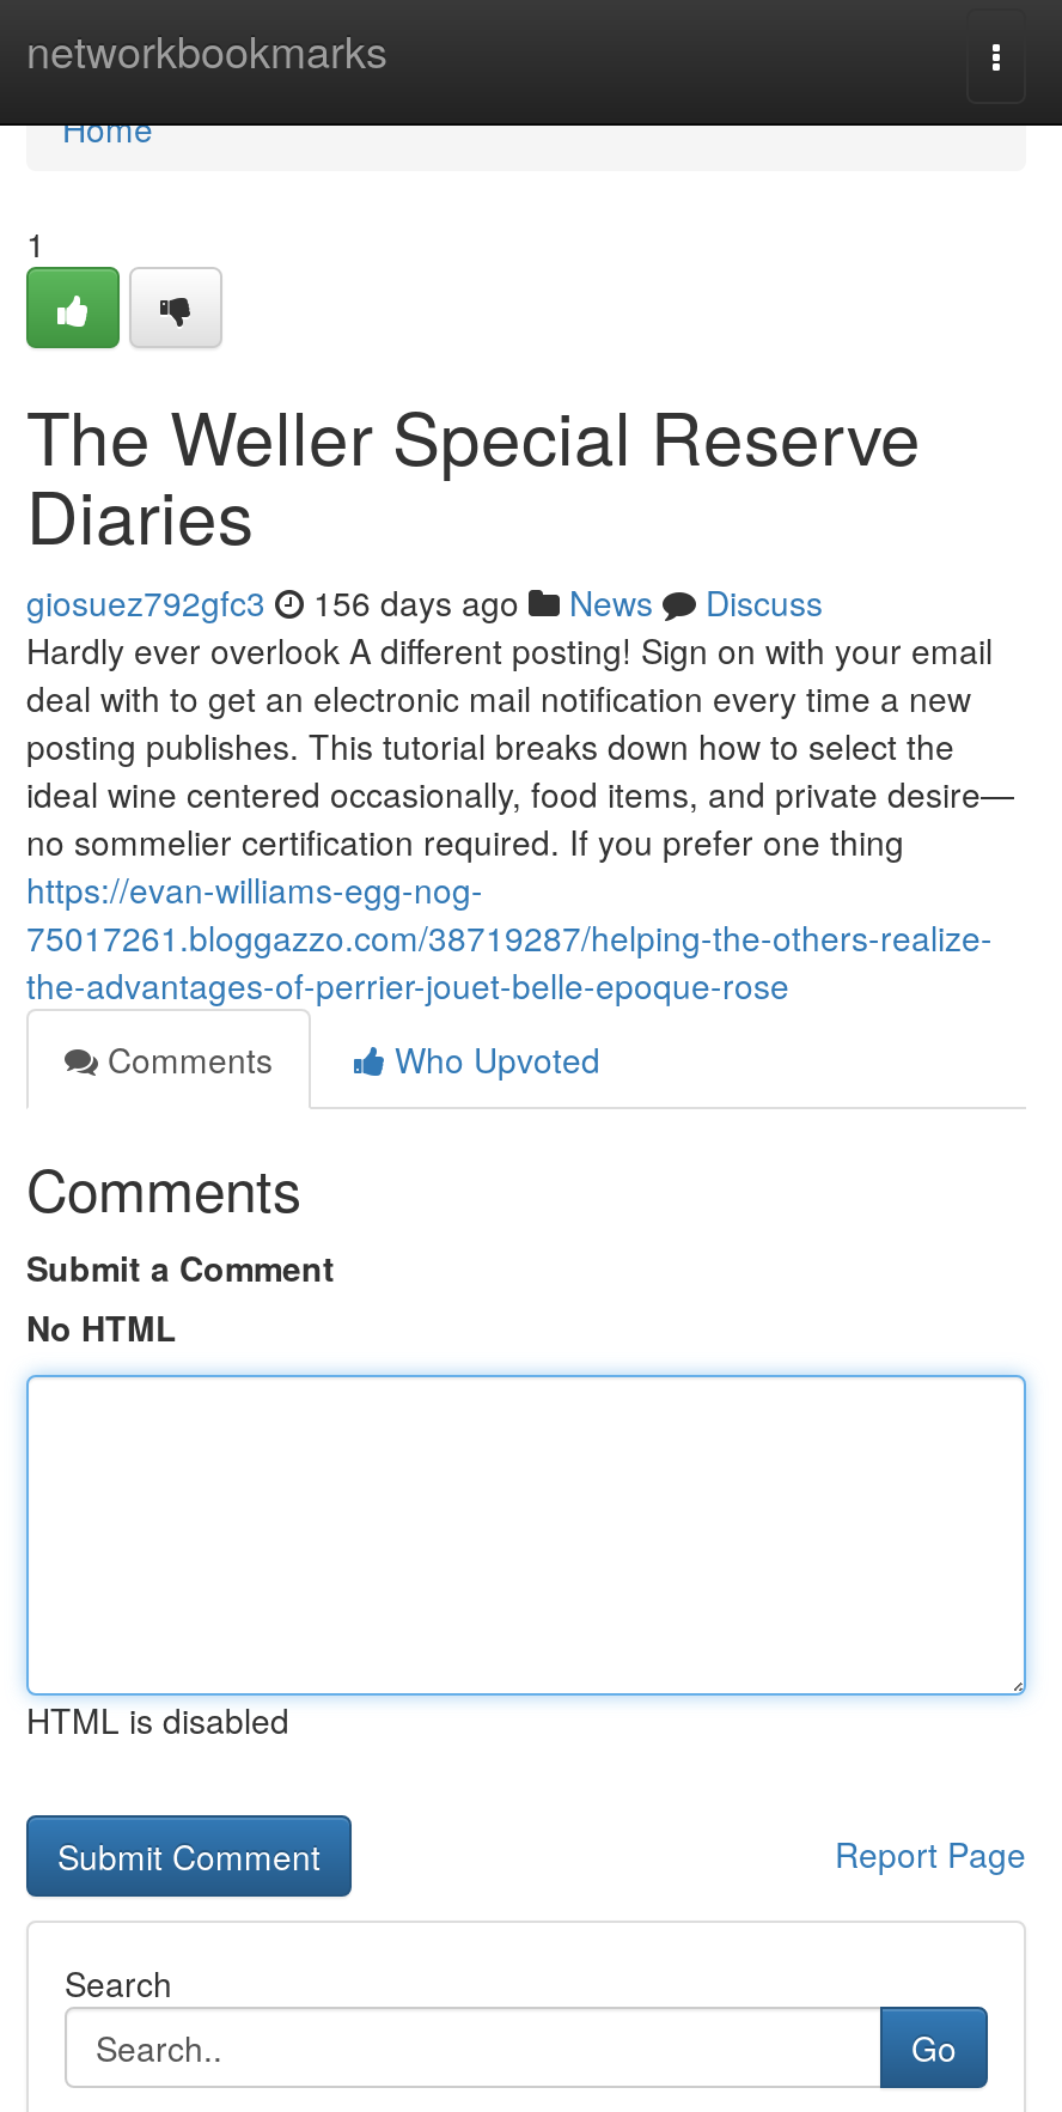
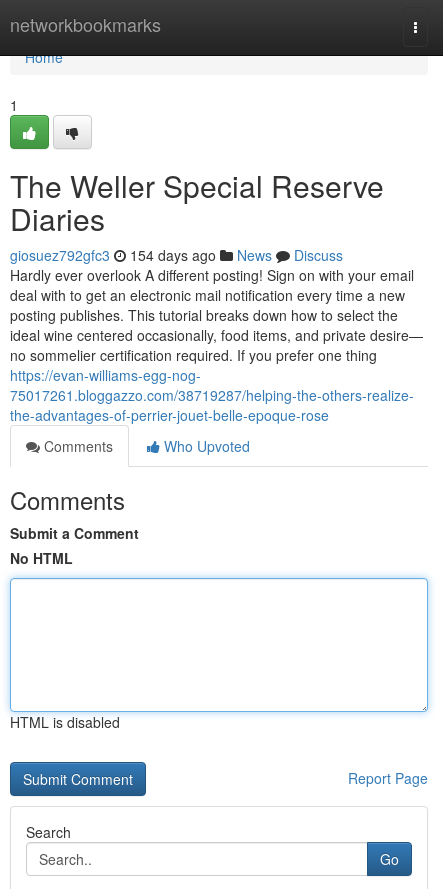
- giosuez792gfc3 156 days ago News Discuss
+ giosuez792gfc3 154 days ago News Discuss
